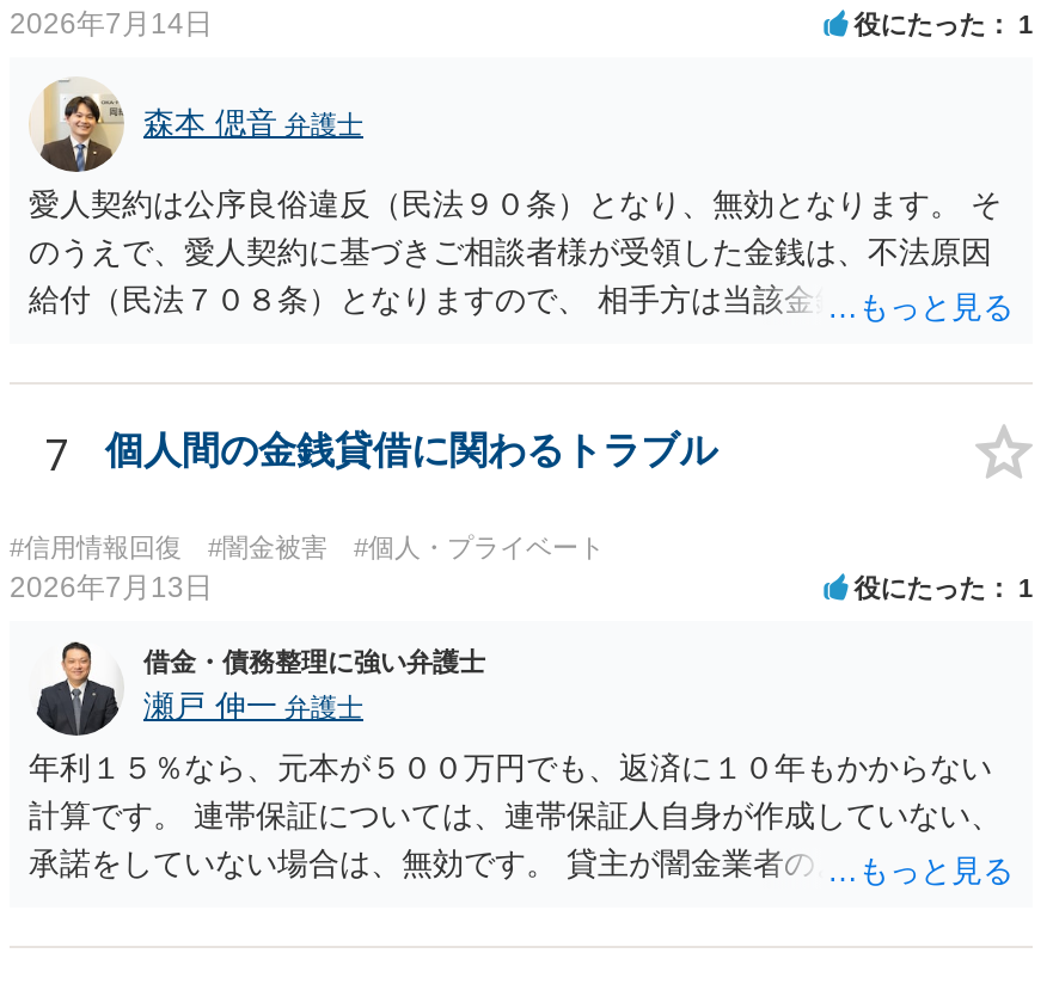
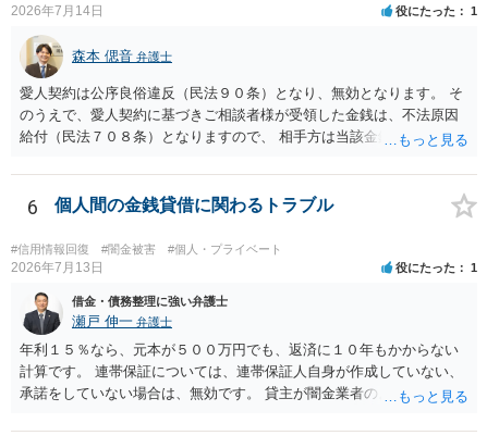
- 7 個人間の金銭貸借に関わるトラブル
+ 6 個人間の金銭貸借に関わるトラブル
